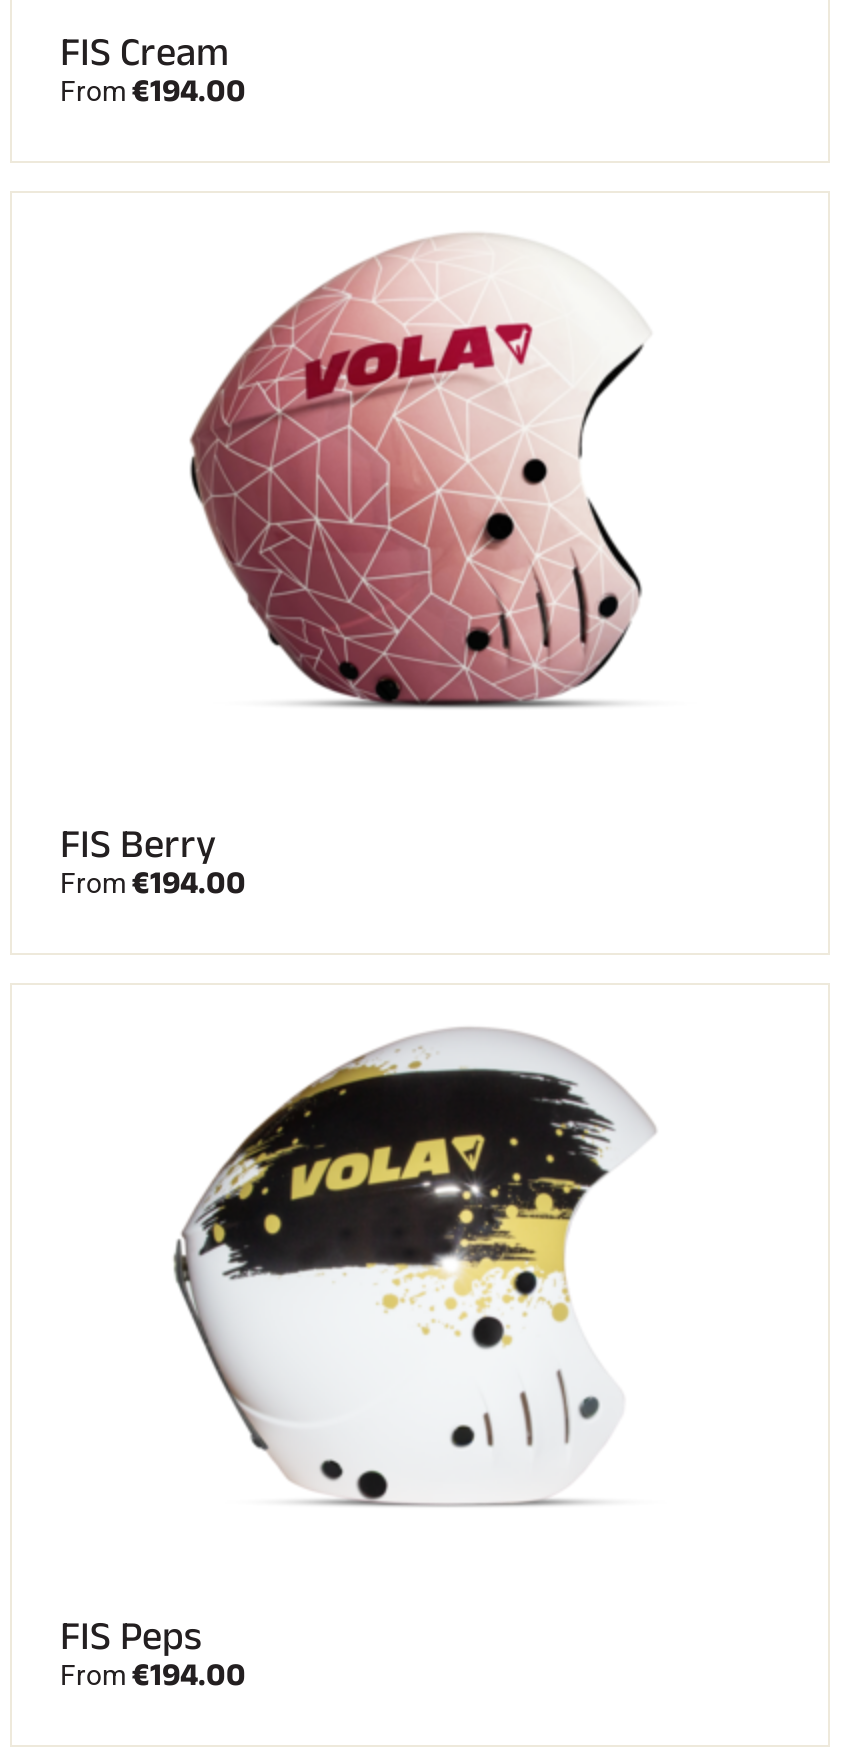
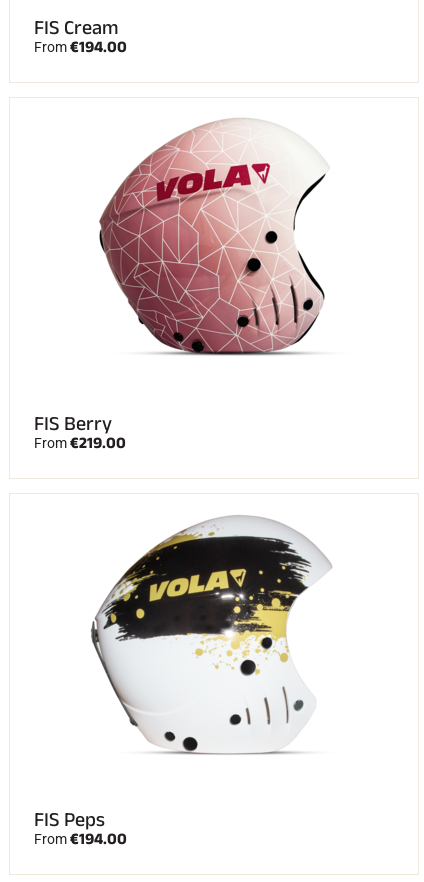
- From €194.00
+ From €219.00
